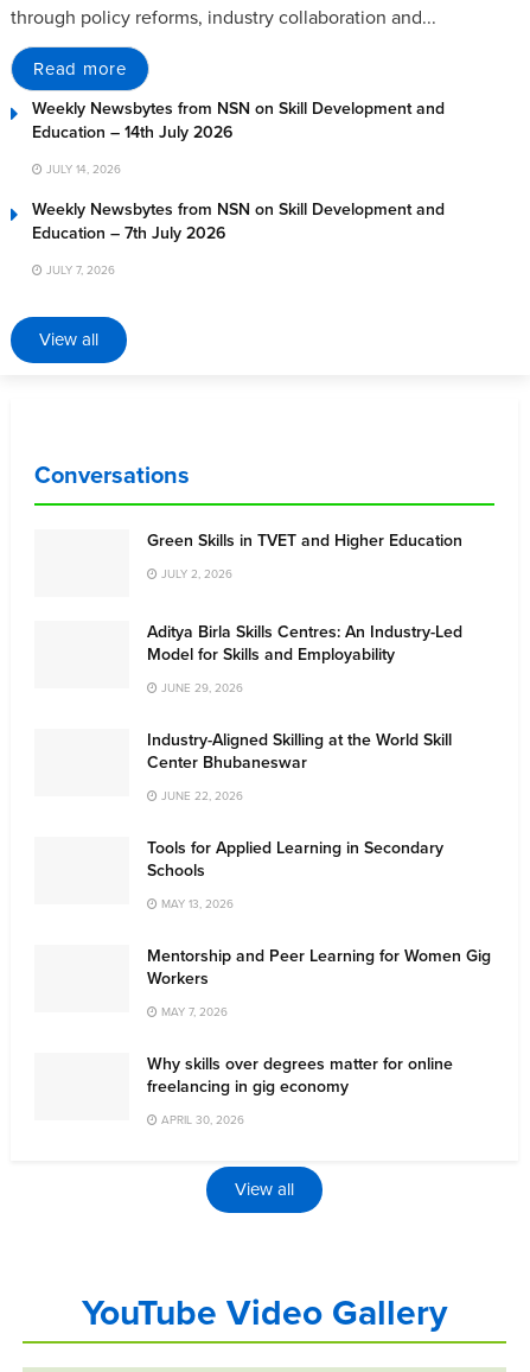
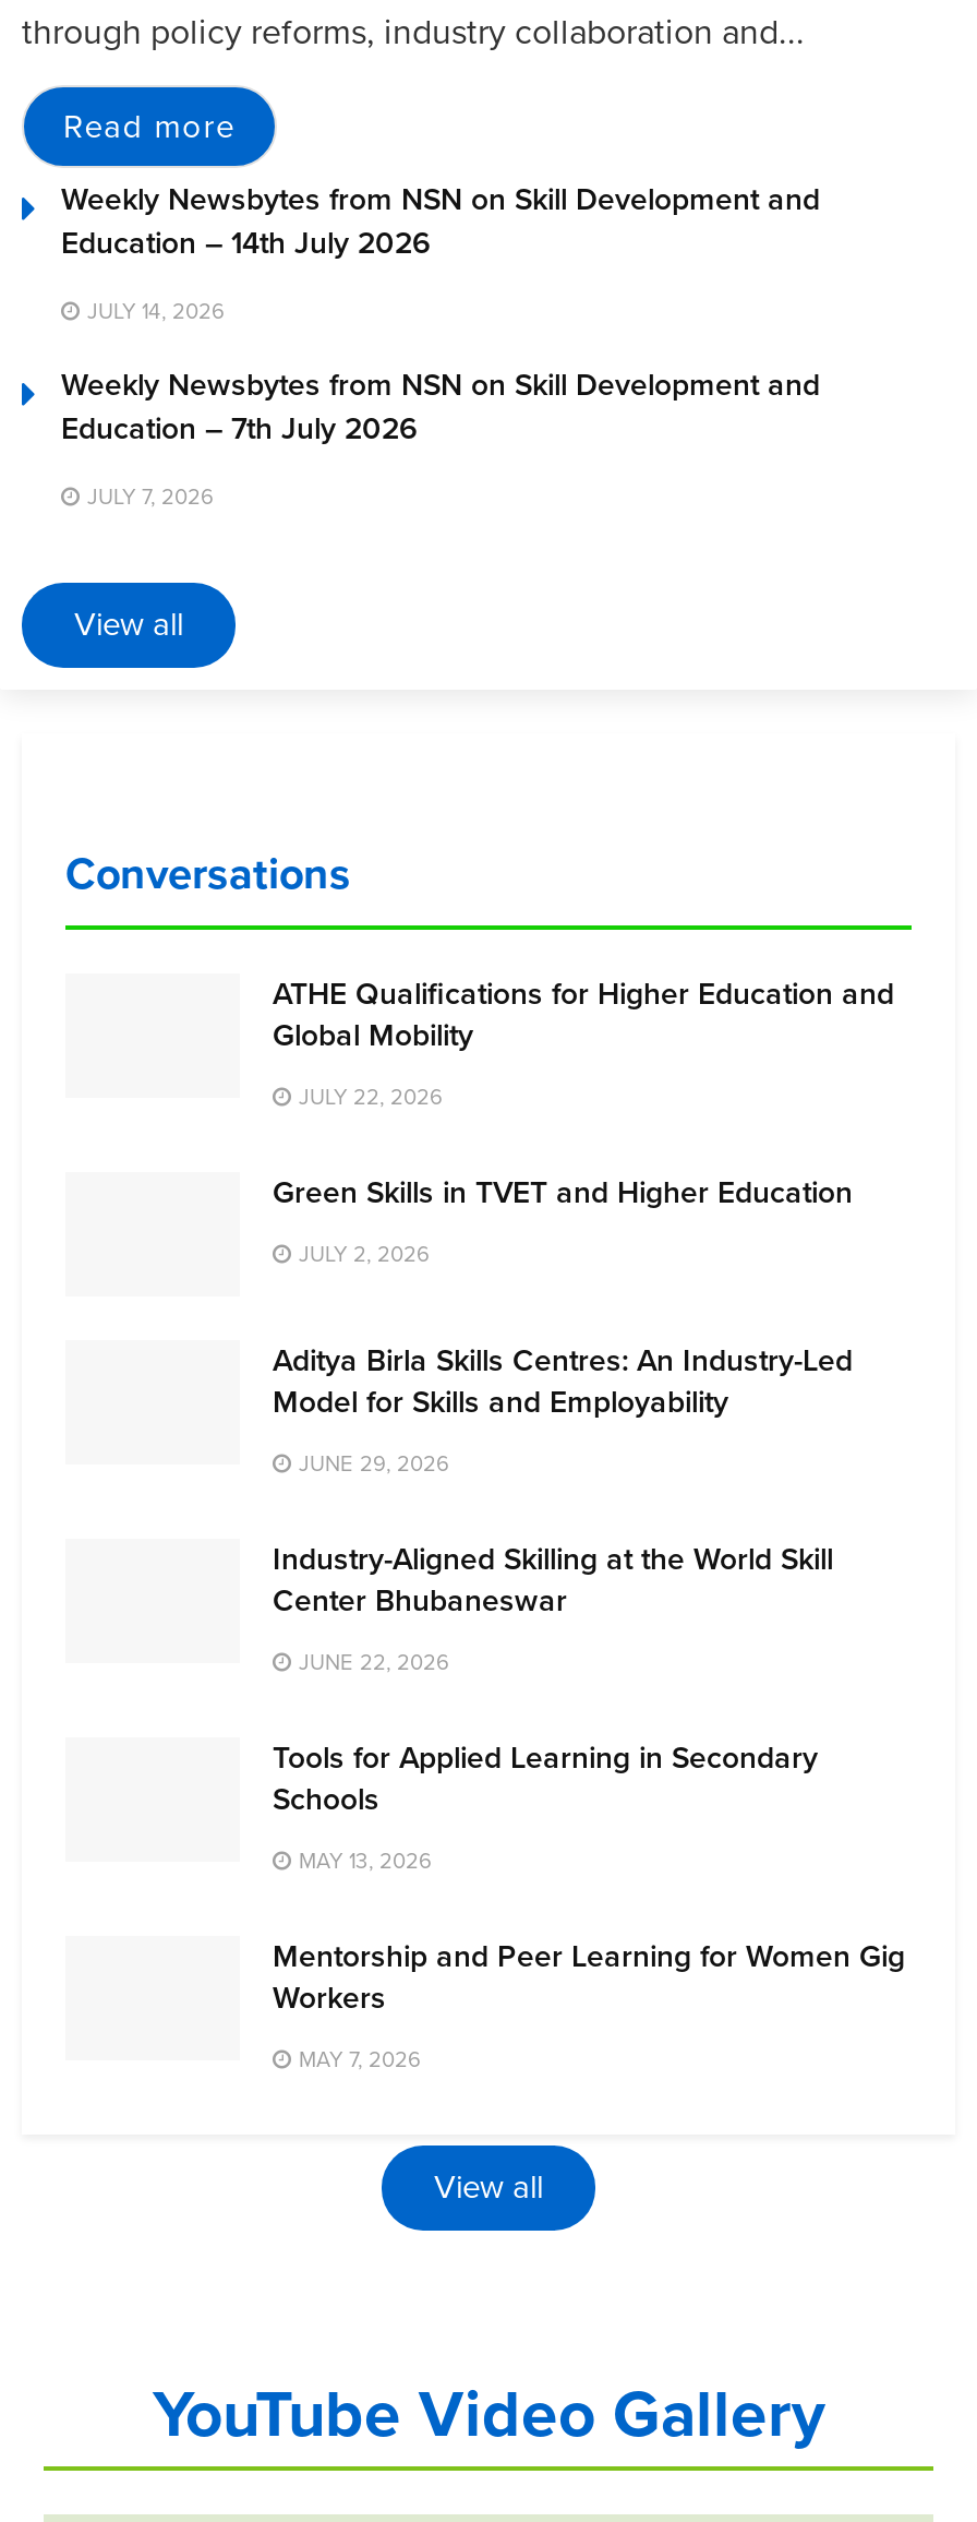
+ ATHE Qualifications for Higher Education and
+ Global Mobility
+ JULY 22, 2026

moved down: Green Skills in TVET and Higher Education | JULY 2, 2026 | Aditya Birla Skills Centres: An Industry-Led | ... | Workers | MAY 7, 2026

- Why skills over degrees matter for online
- freelancing in gig economy
- APRIL 30, 2026
